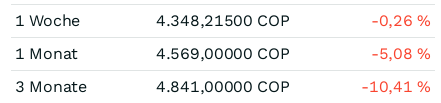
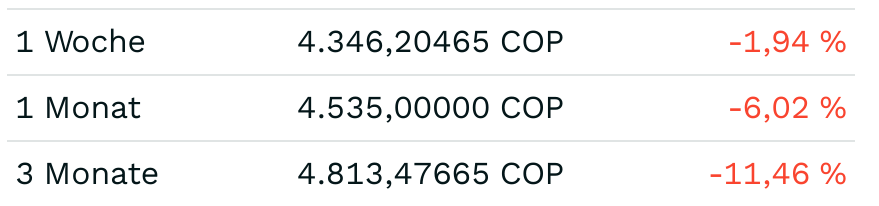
- 4.348,21500 COP
+ 4.346,20465 COP

- -0,26%
+ -1,94%

- 4.569,00000 COP
+ 4.535,00000 COP

- -5,08%
+ -6,02%

- 4.841,00000 COP
+ 4.813,47665 COP

- -10,41%
+ -11,46%
